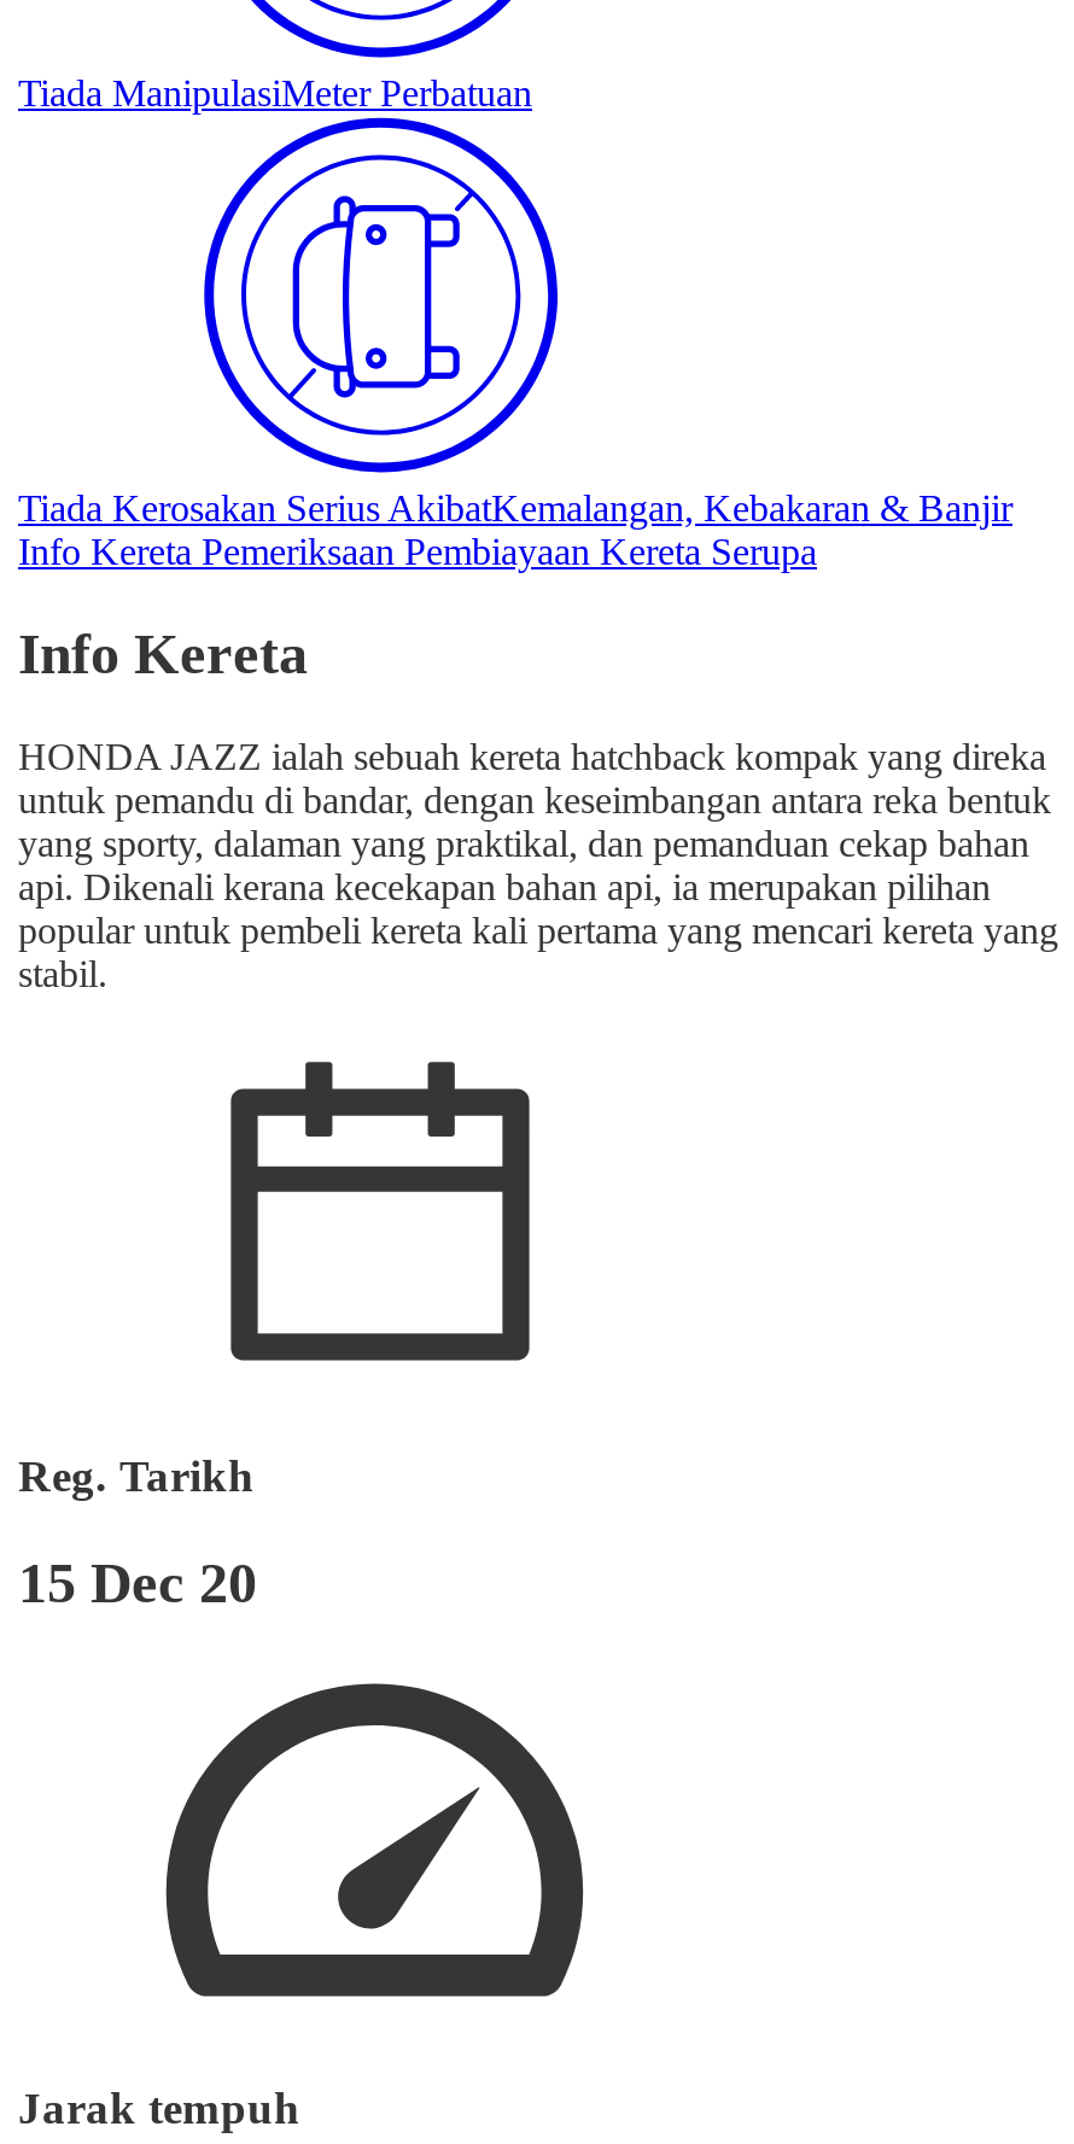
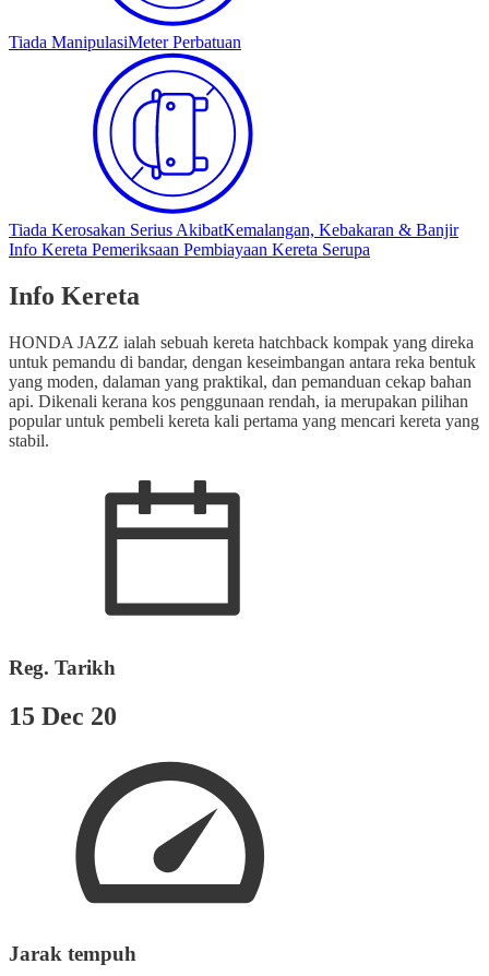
- yang sporty, dalaman yang praktikal, dan pemanduan cekap bahan
+ yang moden, dalaman yang praktikal, dan pemanduan cekap bahan

- api. Dikenali kerana kecekapan bahan api, ia merupakan pilihan
+ api. Dikenali kerana kos penggunaan rendah, ia merupakan pilihan
